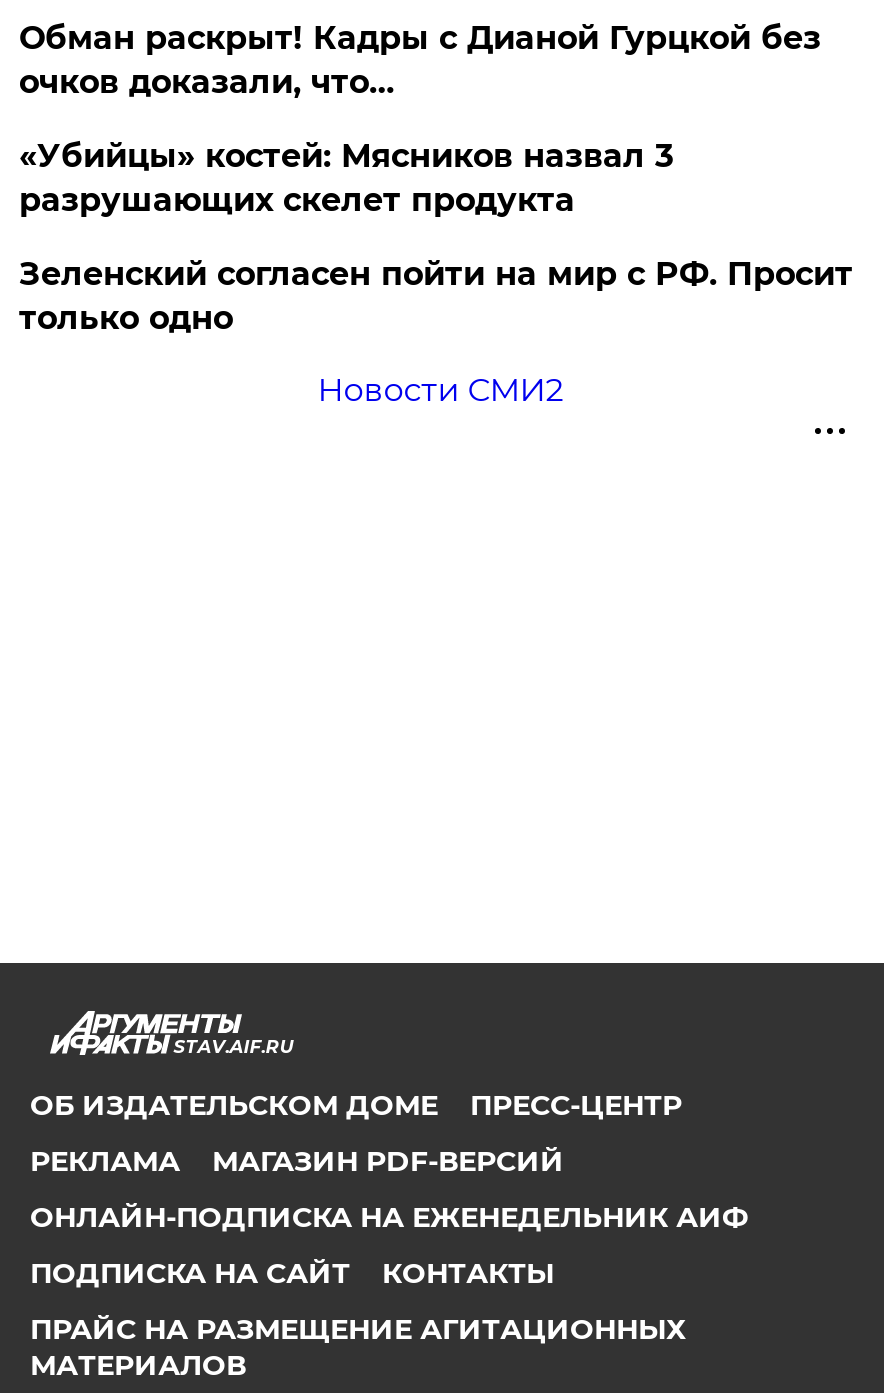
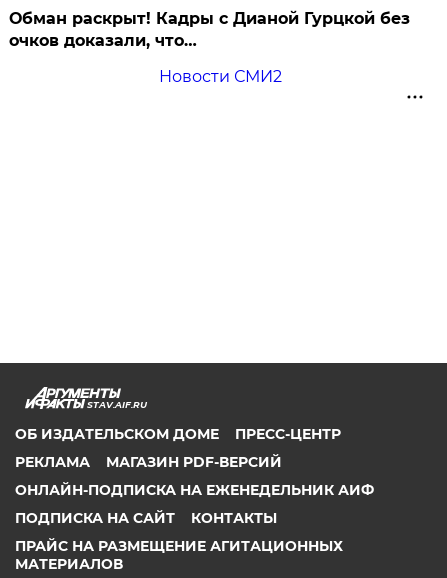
- «Убийцы» костей: Мясников назвал 3
- разрушающих скелет продукта
- Зеленский согласен пойти на мир с РФ. Просит
- только одно
